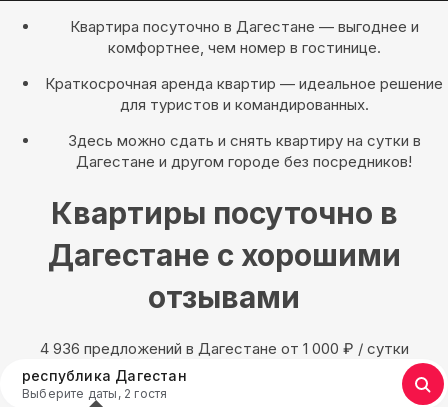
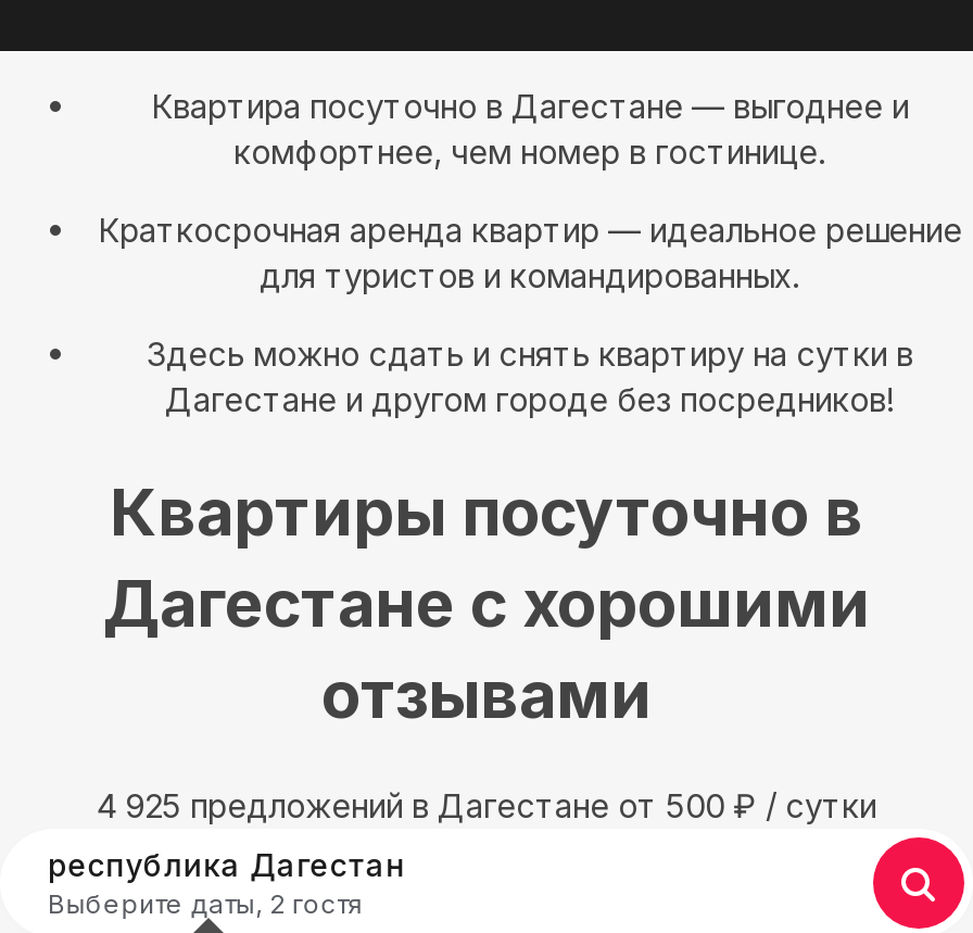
- 4 936 предложений в Дагестане oт 1 000 ₽ / сутки
+ 4 925 предложений в Дагестане oт 500 ₽ / сутки
